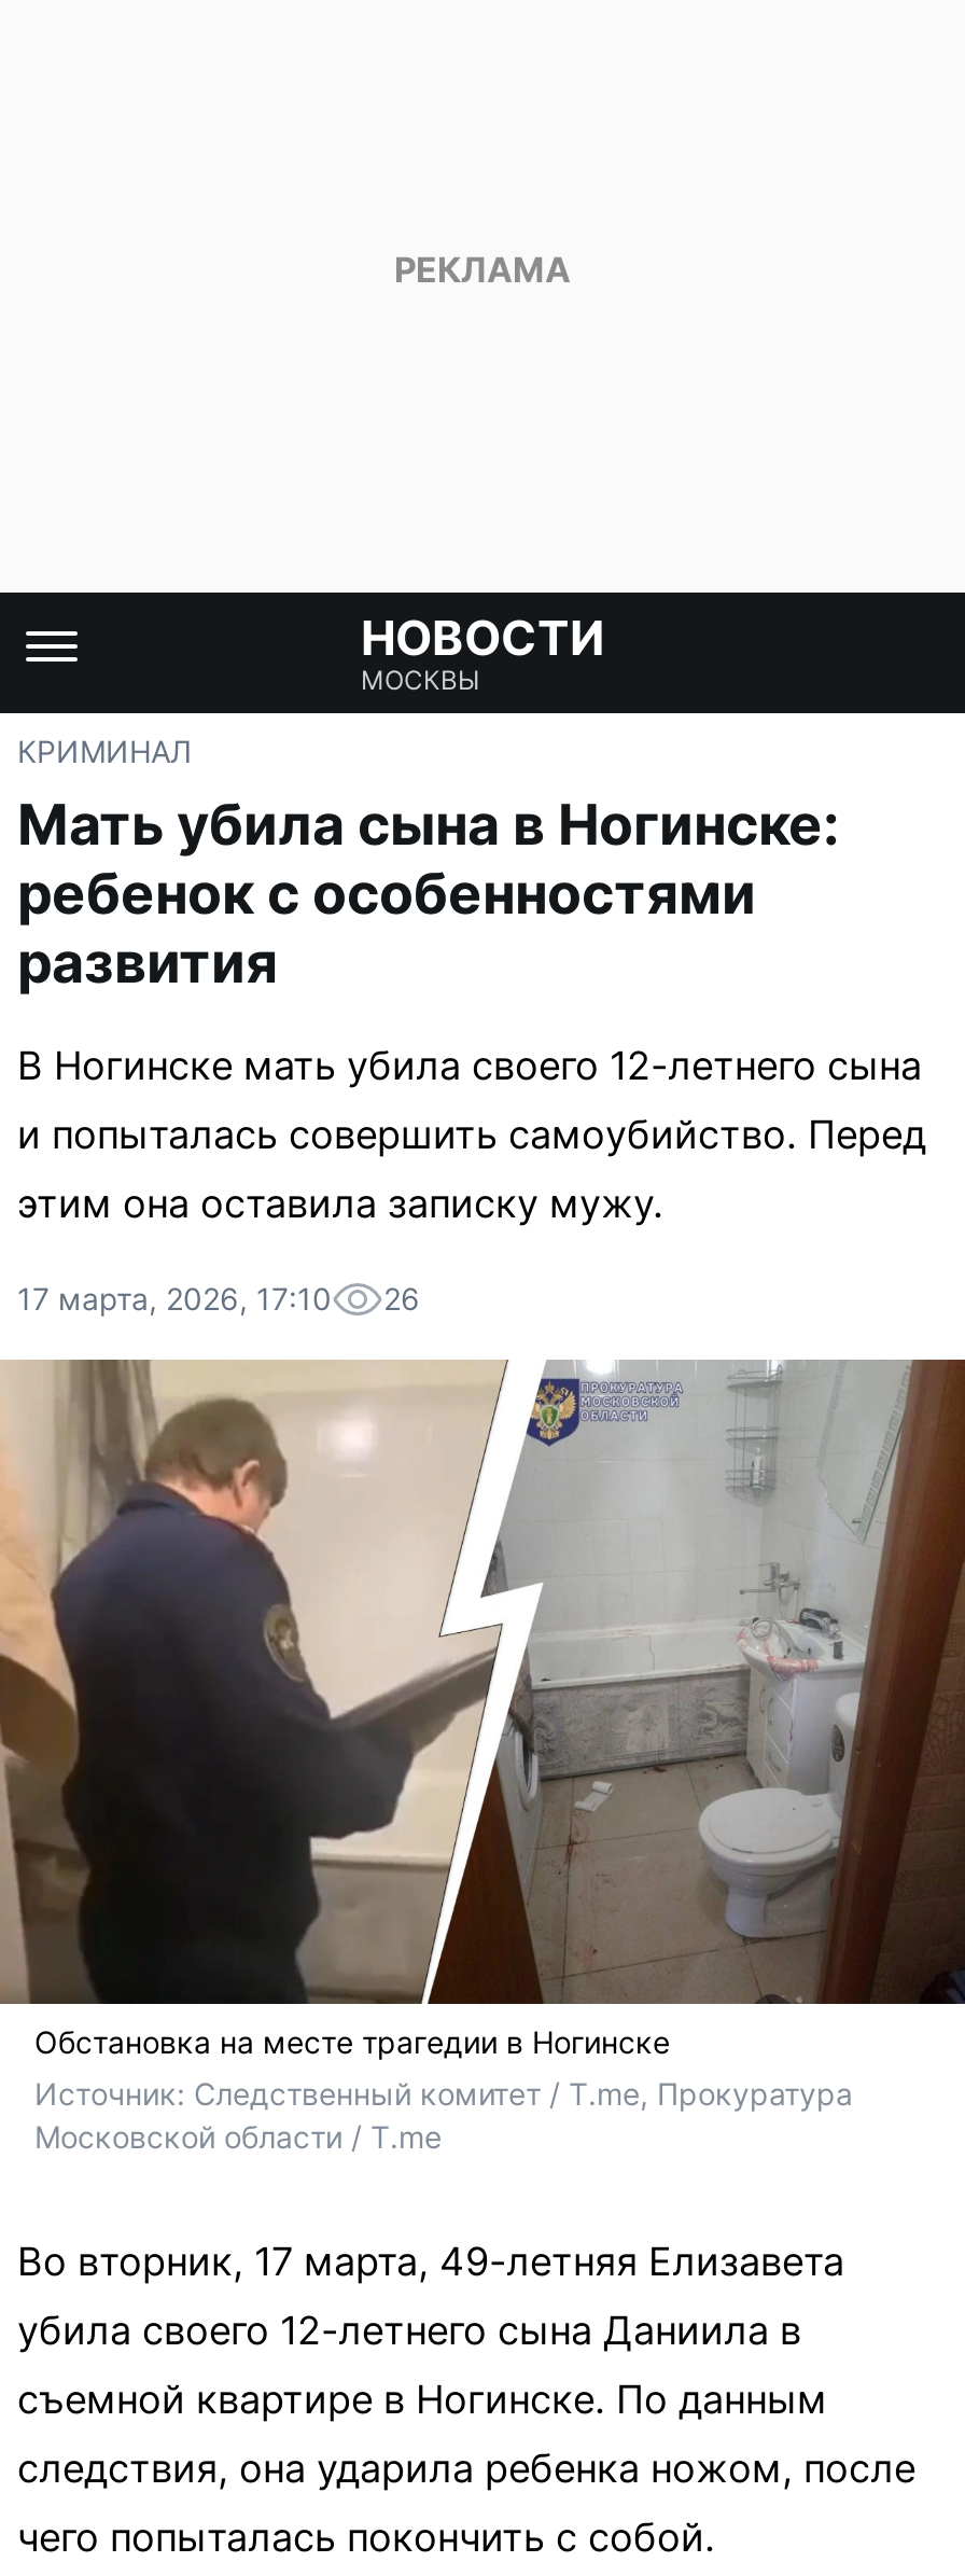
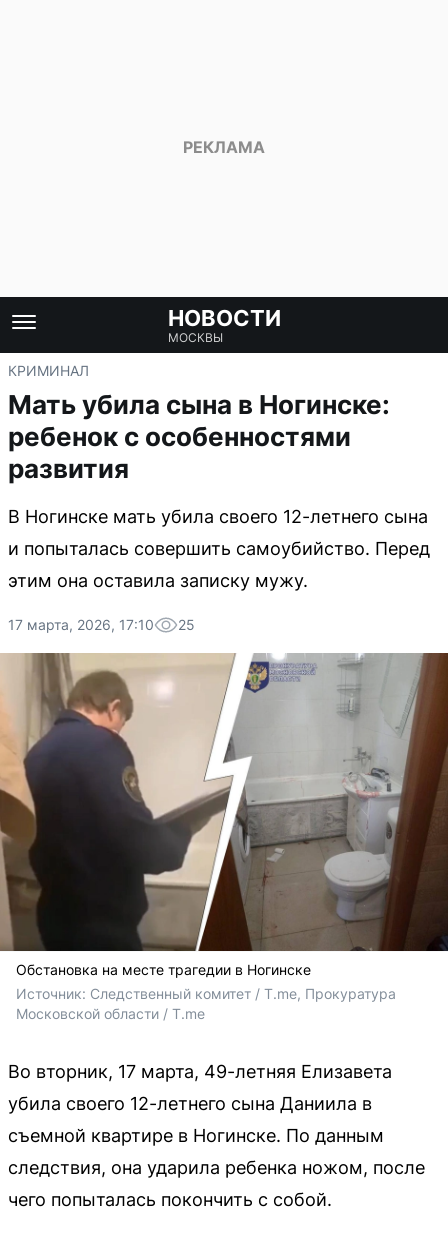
- 17 марта, 2026, 17:10 26
+ 17 марта, 2026, 17:10 25
